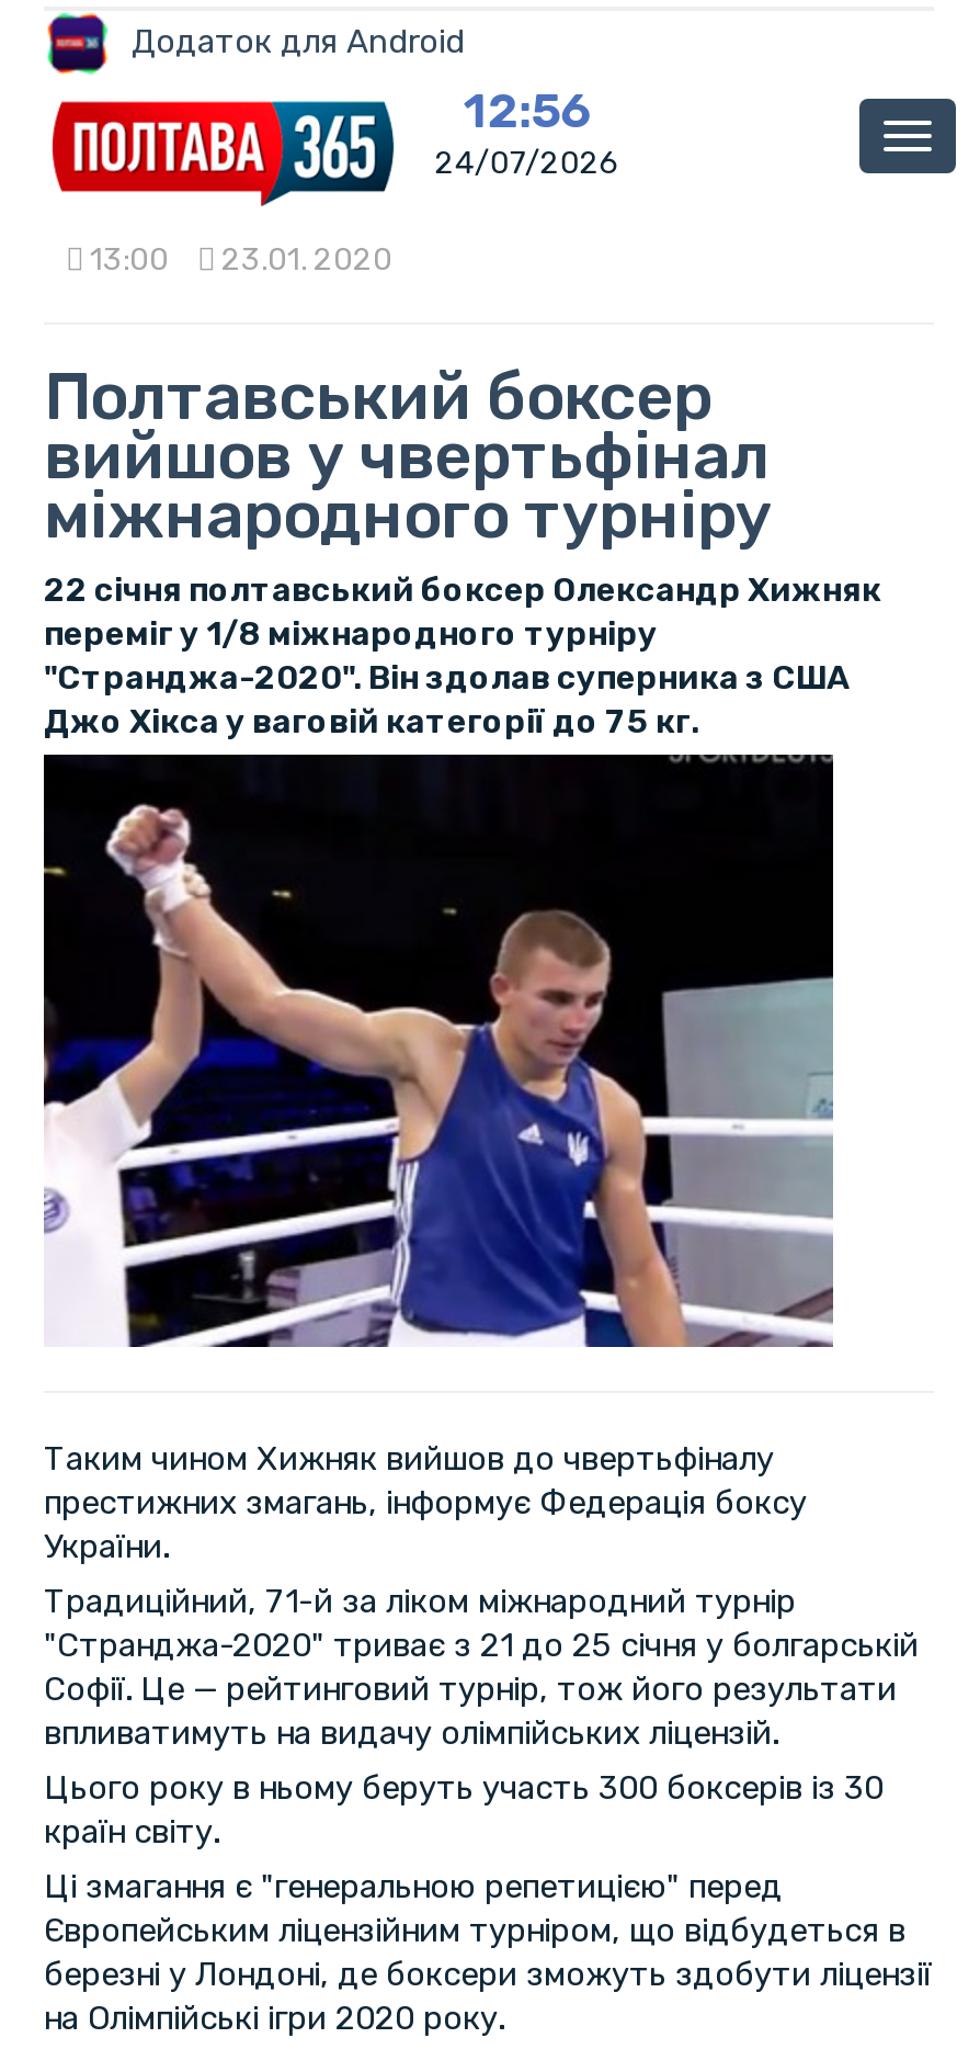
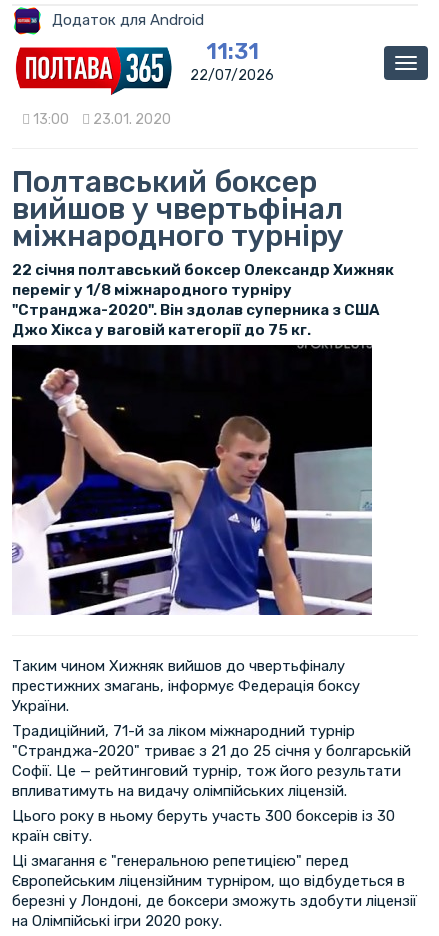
- 12:56
+ 11:31

- 24/07/2026
+ 22/07/2026
